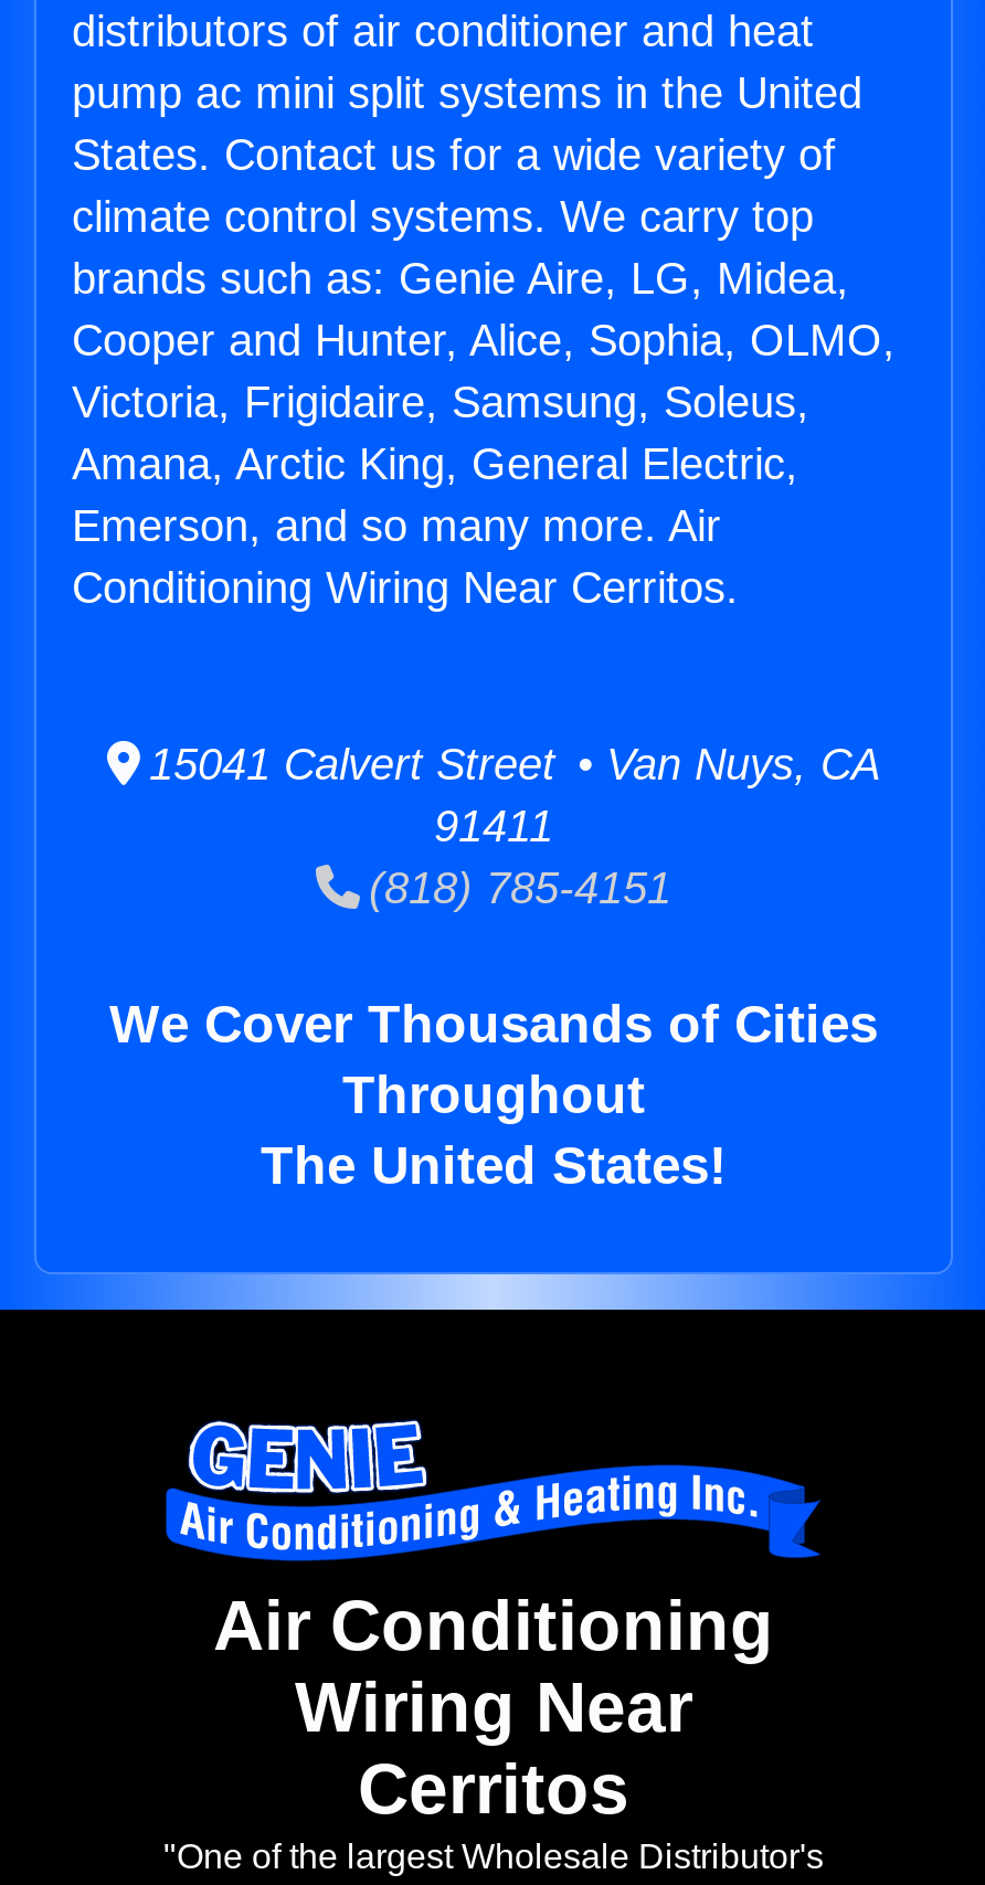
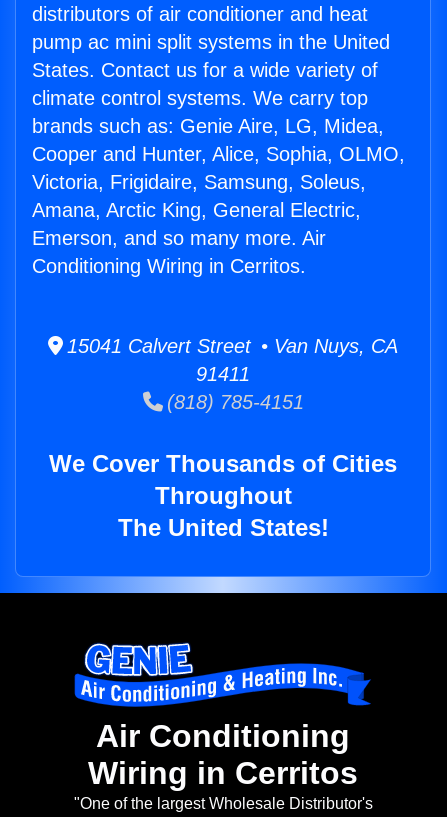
- Conditioning Wiring Near Cerritos.
+ Conditioning Wiring in Cerritos.

- Wiring Near
- Cerritos
+ Wiring in Cerritos
